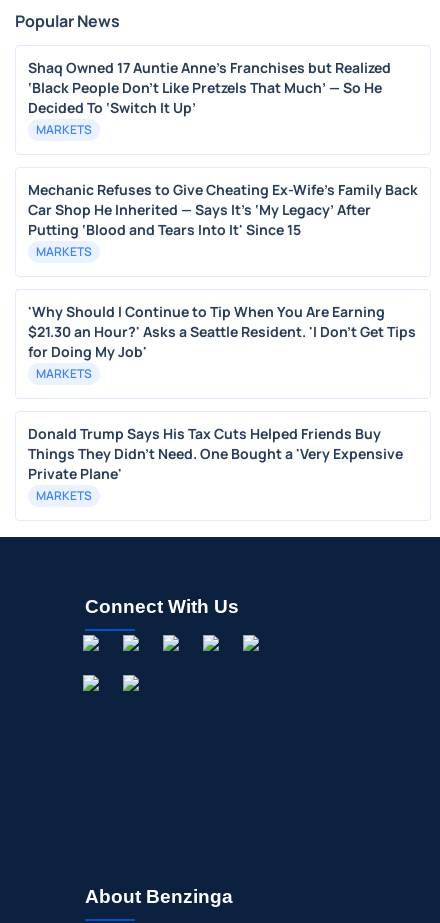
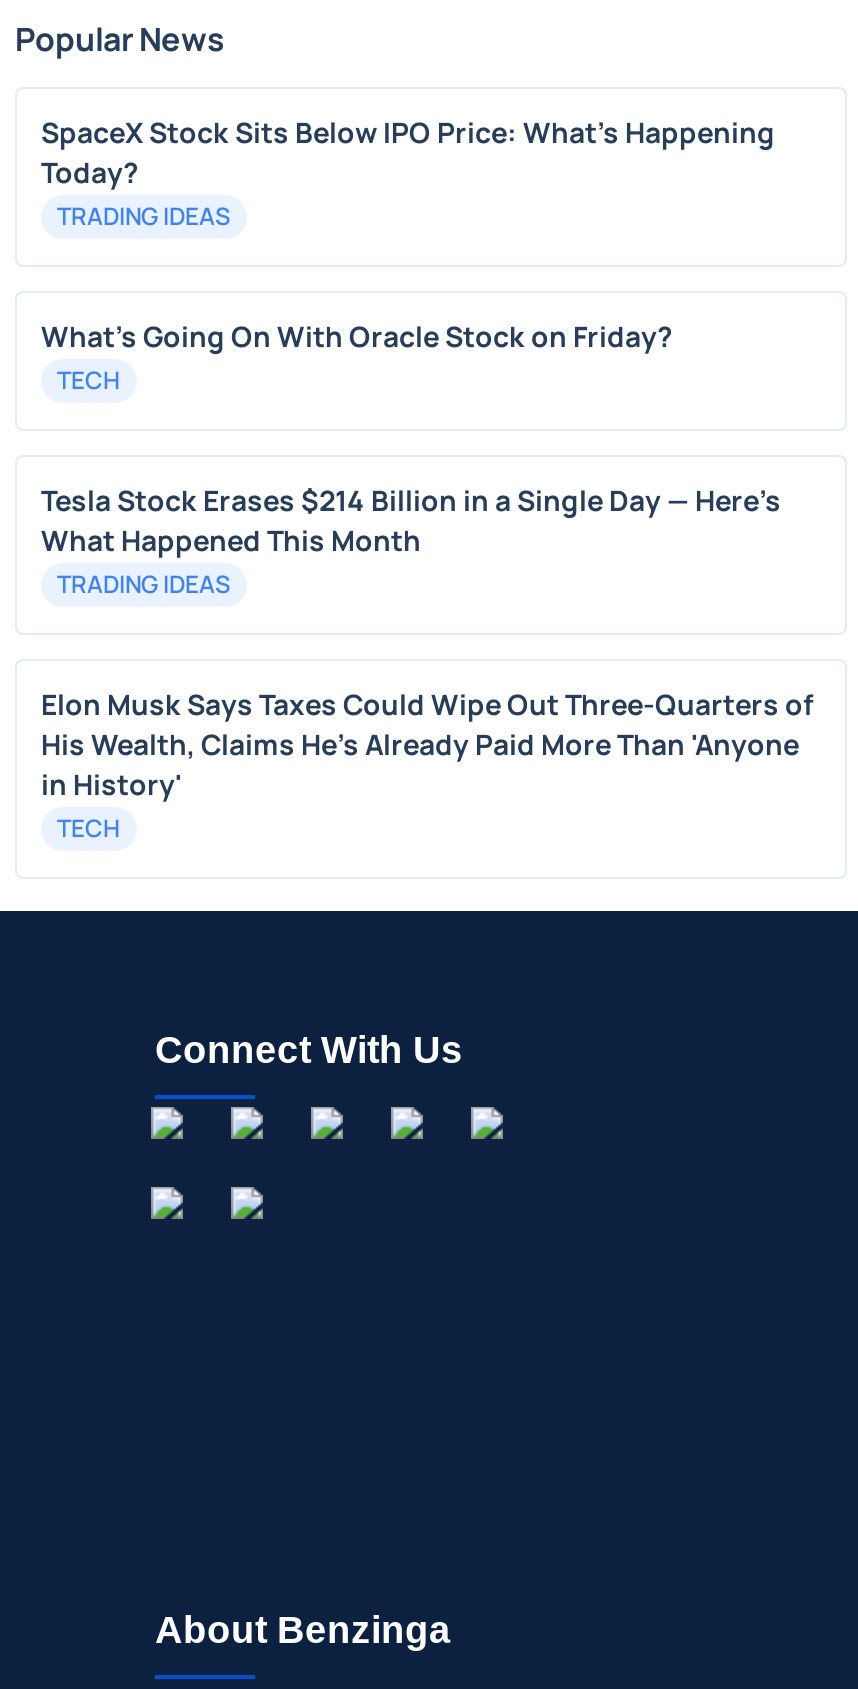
- Shaq Owned 17 Auntie Anne’s Franchises but Realized
- ‘Black People Don’t Like Pretzels That Much’ — So He
- Decided To ‘Switch It Up’
- MARKETS
+ SpaceX Stock Sits Below IPO Price: What's Happening
+ Today?
+ TRADING IDEAS

- Mechanic Refuses to Give Cheating Ex-Wife's Family Back
- Car Shop He Inherited — Says It's ‘My Legacy’ After
- Putting ‘Blood and Tears Into It' Since 15
- MARKETS
+ What's Going On With Oracle Stock on Friday?
+ TECH

- 'Why Should I Continue to Tip When You Are Earning
- $21.30 an Hour?' Asks a Seattle Resident. 'I Don't Get Tips
- for Doing My Job'
- MARKETS
+ Tesla Stock Erases $214 Billion in a Single Day — Here's
+ What Happened This Month
+ TRADING IDEAS

- Donald Trump Says His Tax Cuts Helped Friends Buy
- Things They Didn't Need. One Bought a 'Very Expensive
- Private Plane'
- MARKETS
+ Elon Musk Says Taxes Could Wipe Out Three-Quarters of
+ His Wealth, Claims He's Already Paid More Than 'Anyone
+ in History'
+ TECH
